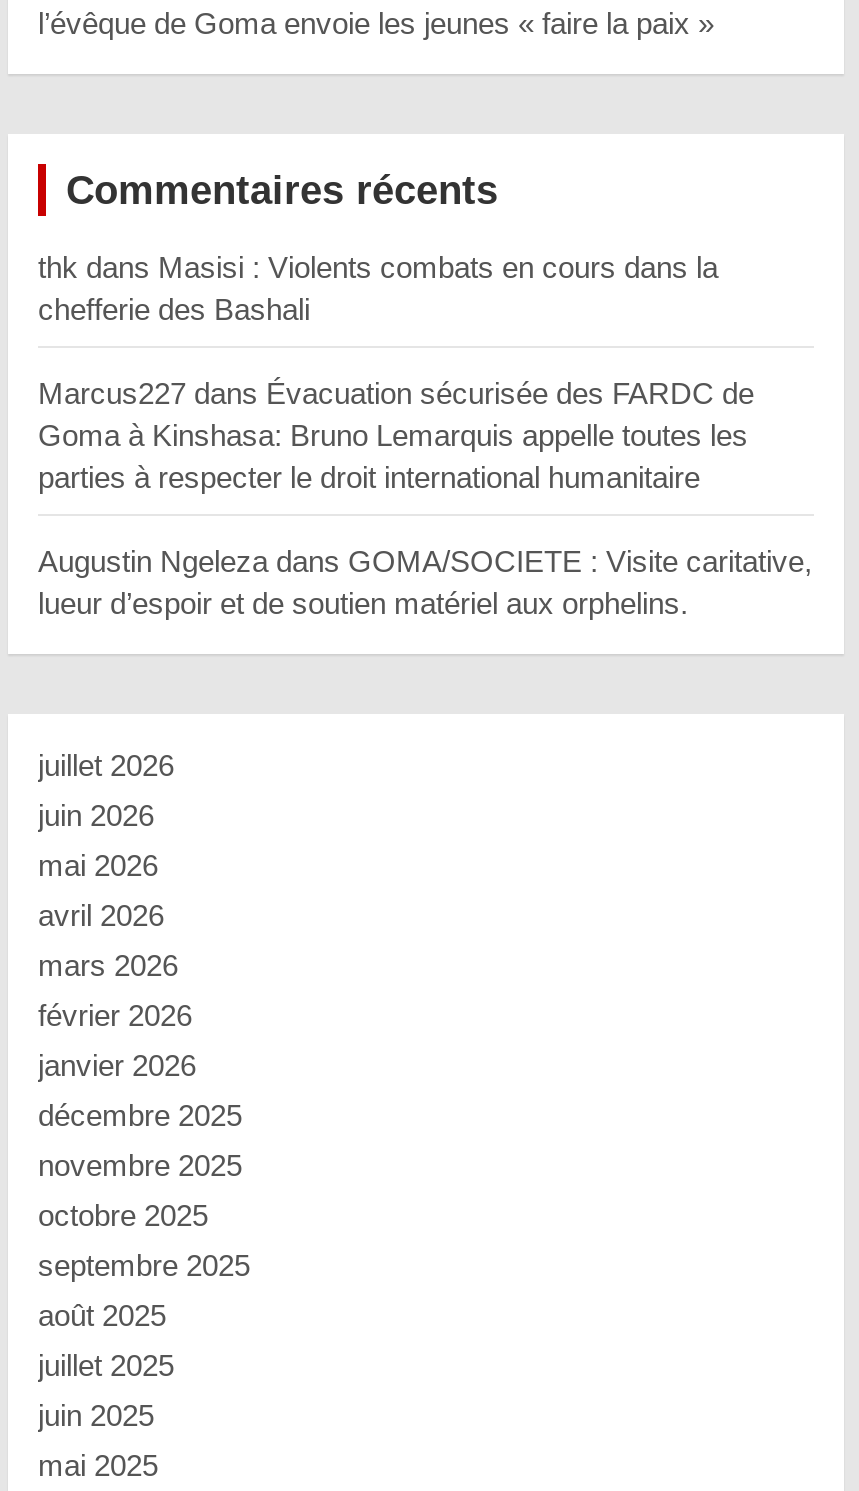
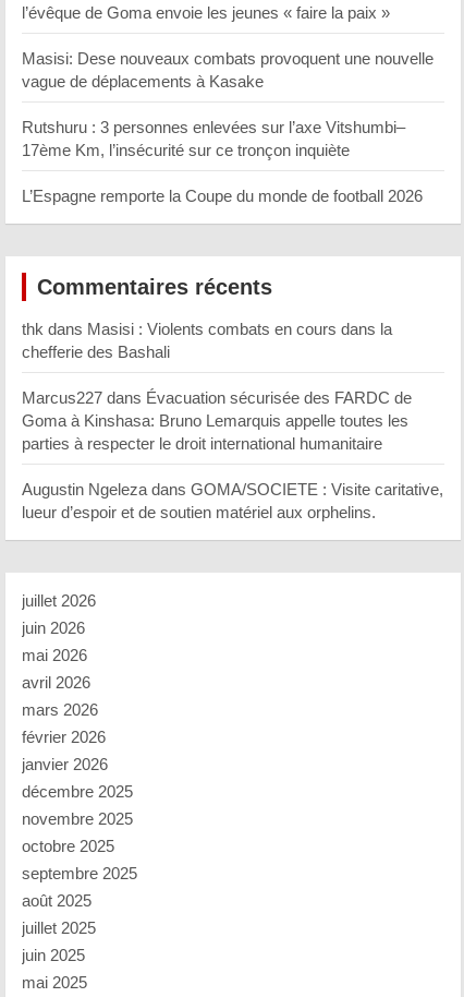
+ Masisi: Dese nouveaux combats provoquent une nouvelle
+ vague de déplacements à Kasake
+ Rutshuru : 3 personnes enlevées sur l’axe Vitshumbi–
+ 17ème Km, l’insécurité sur ce tronçon inquiète
+ L’Espagne remporte la Coupe du monde de football 2026
